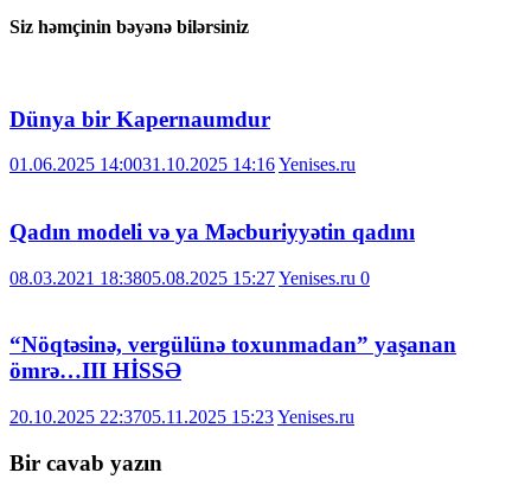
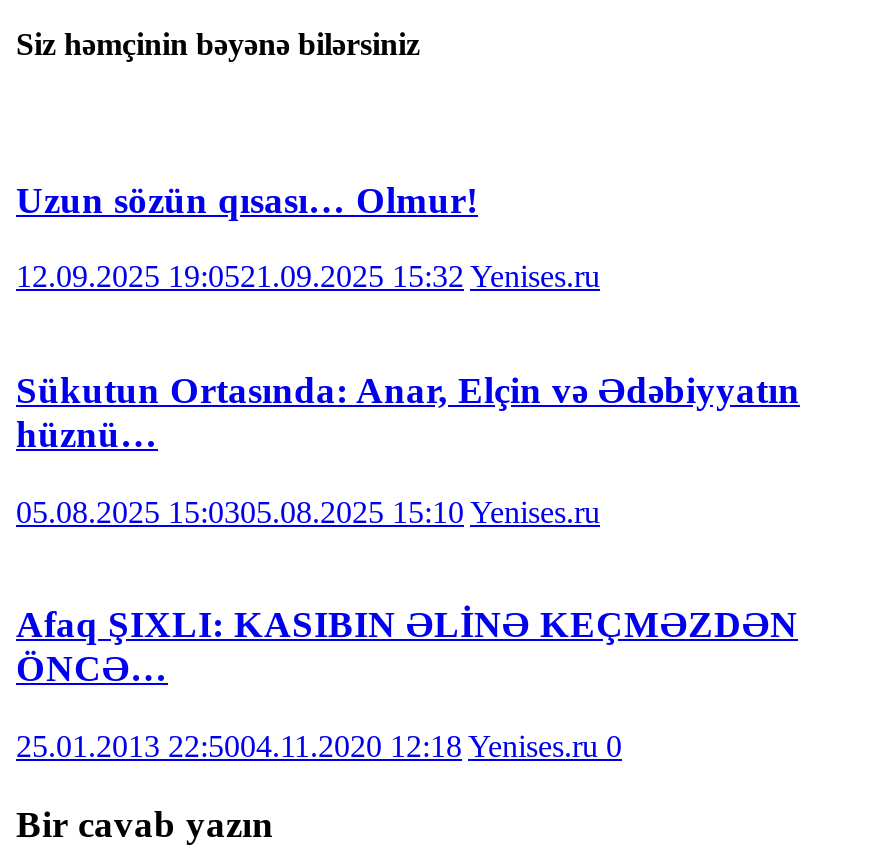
- Dünya bir Kapernaumdur
+ Uzun sözün qısası… Olmur!

- 01.06.2025 14:0031.10.2025 14:16 Yenises.ru
+ 12.09.2025 19:0521.09.2025 15:32 Yenises.ru

- Qadın modeli və ya Məcburiyyətin qadını
+ Sükutun Ortasında: Anar, Elçin və Ədəbiyyatın
+ hüznü…

- 08.03.2021 18:3805.08.2025 15:27 Yenises.ru 0
+ 05.08.2025 15:0305.08.2025 15:10 Yenises.ru

- “Nöqtəsinə, vergülünə toxunmadan” yaşanan
- ömrə…III HİSSƏ
+ Afaq ŞIXLI: KASIBIN ƏLİNƏ KEÇMƏZDƏN
+ ÖNCƏ…

- 20.10.2025 22:3705.11.2025 15:23 Yenises.ru
+ 25.01.2013 22:5004.11.2020 12:18 Yenises.ru 0
